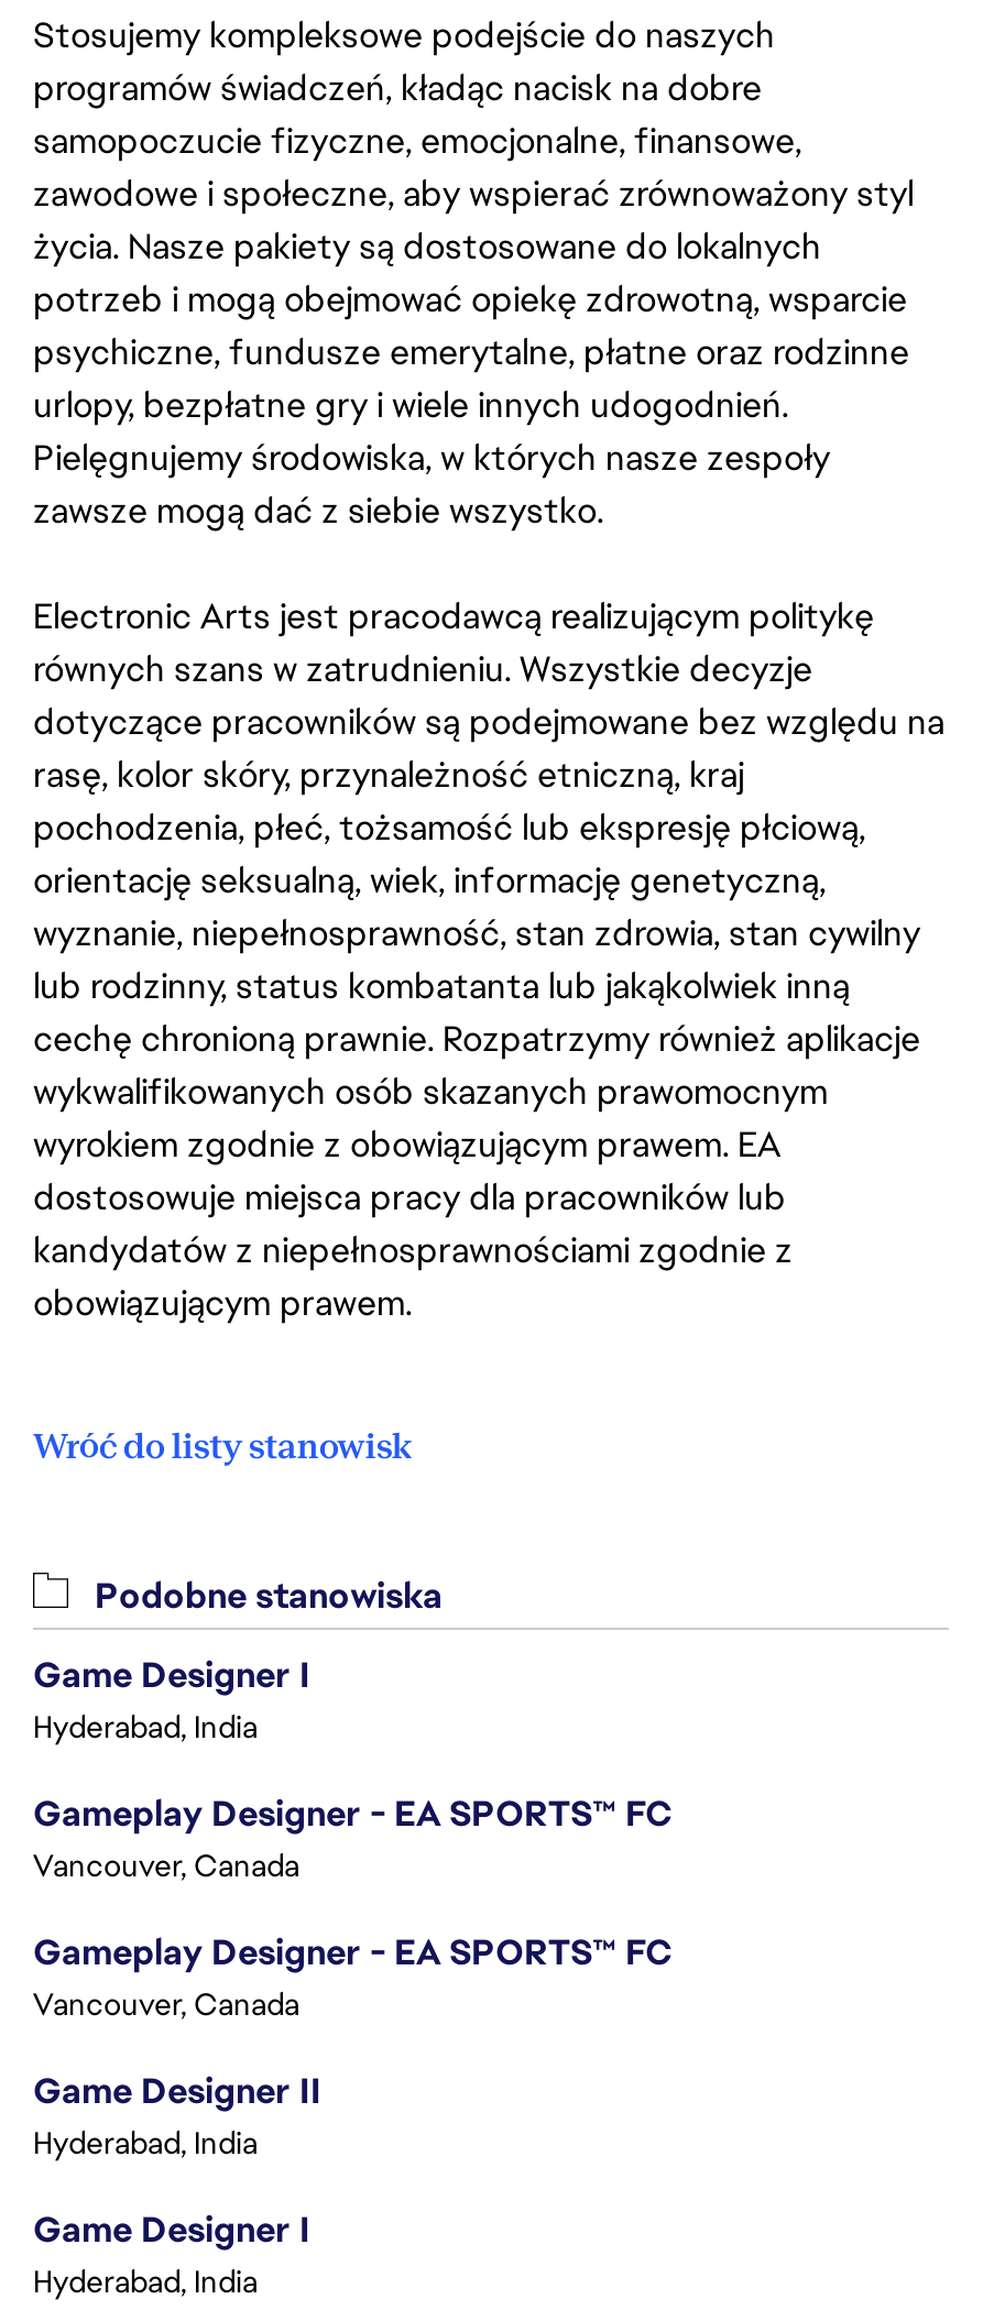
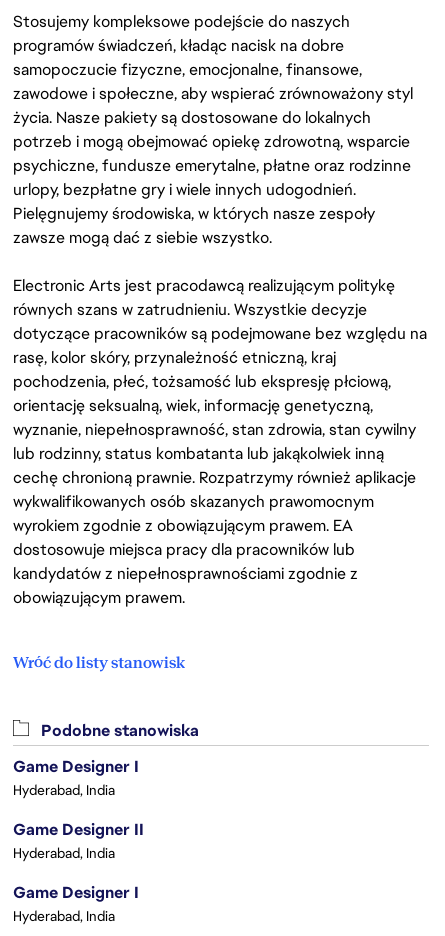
- Gameplay Designer - EA SPORTS™ FC
- Vancouver, Canada
- Gameplay Designer - EA SPORTS™ FC
- Vancouver, Canada
